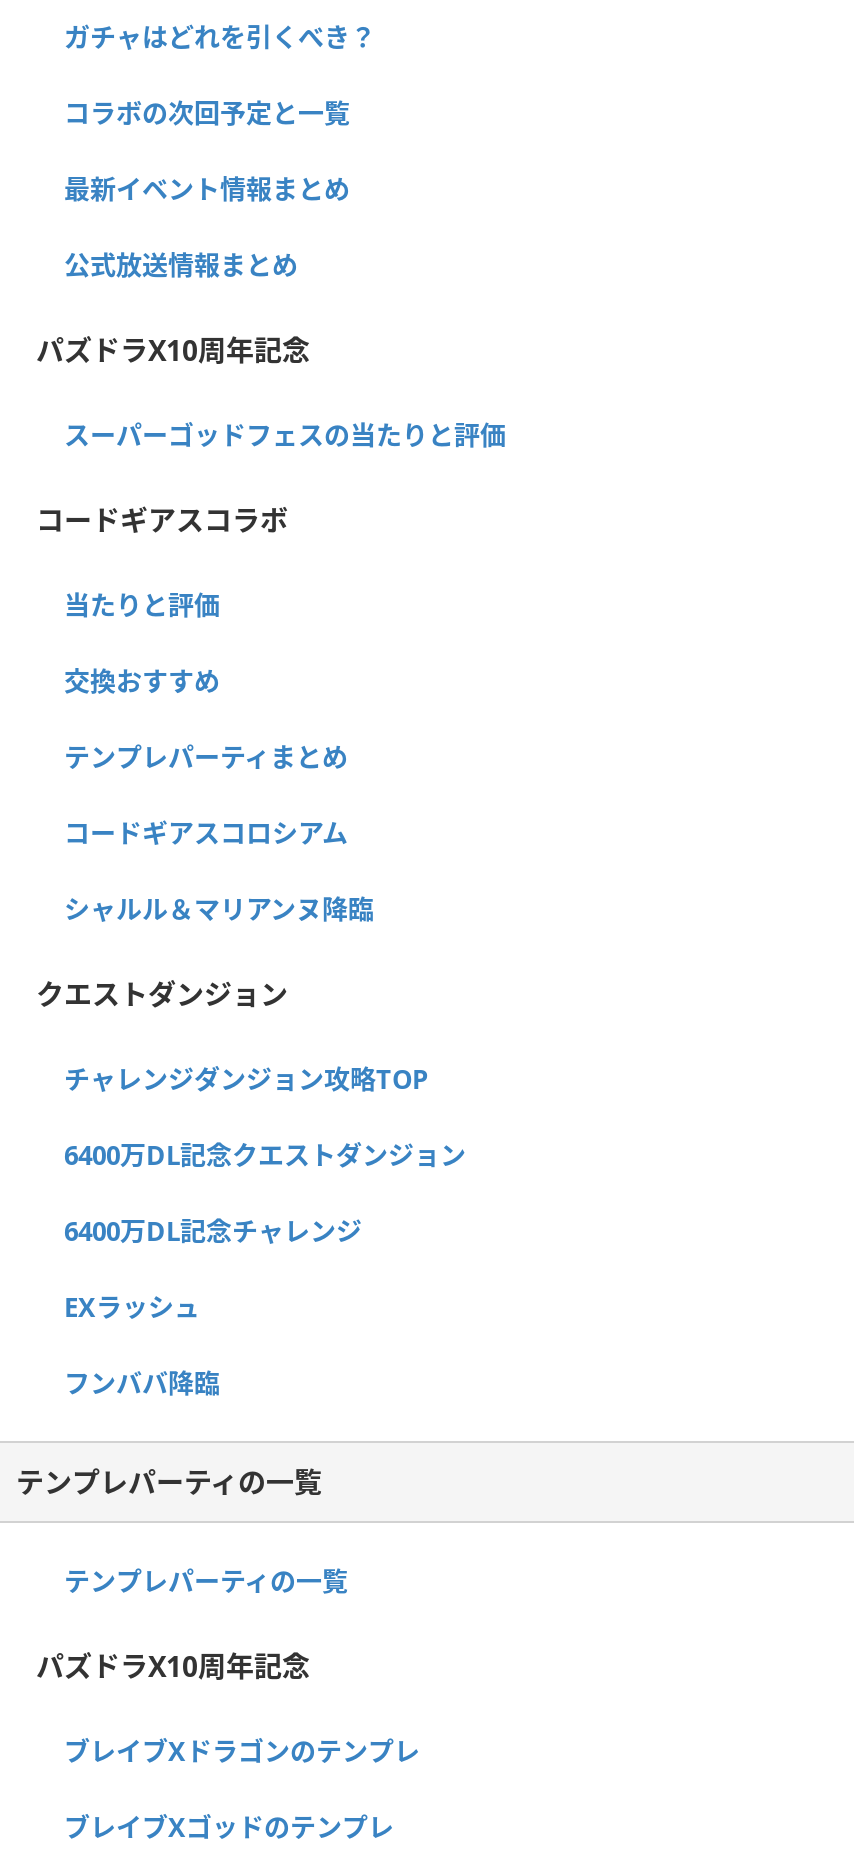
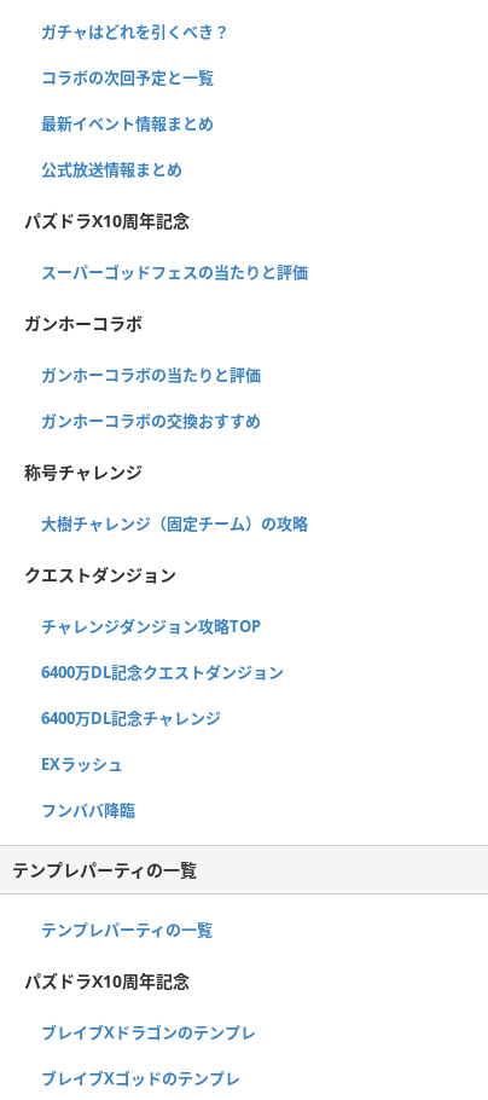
- コードギアスコラボ
- 当たりと評価
- 交換おすすめ
- テンプレパーティまとめ
- コードギアスコロシアム
- シャルル＆マリアンヌ降臨
+ ガンホーコラボ
+ ガンホーコラボの当たりと評価
+ ガンホーコラボの交換おすすめ
+ 称号チャレンジ
+ 大樹チャレンジ（固定チーム）の攻略
